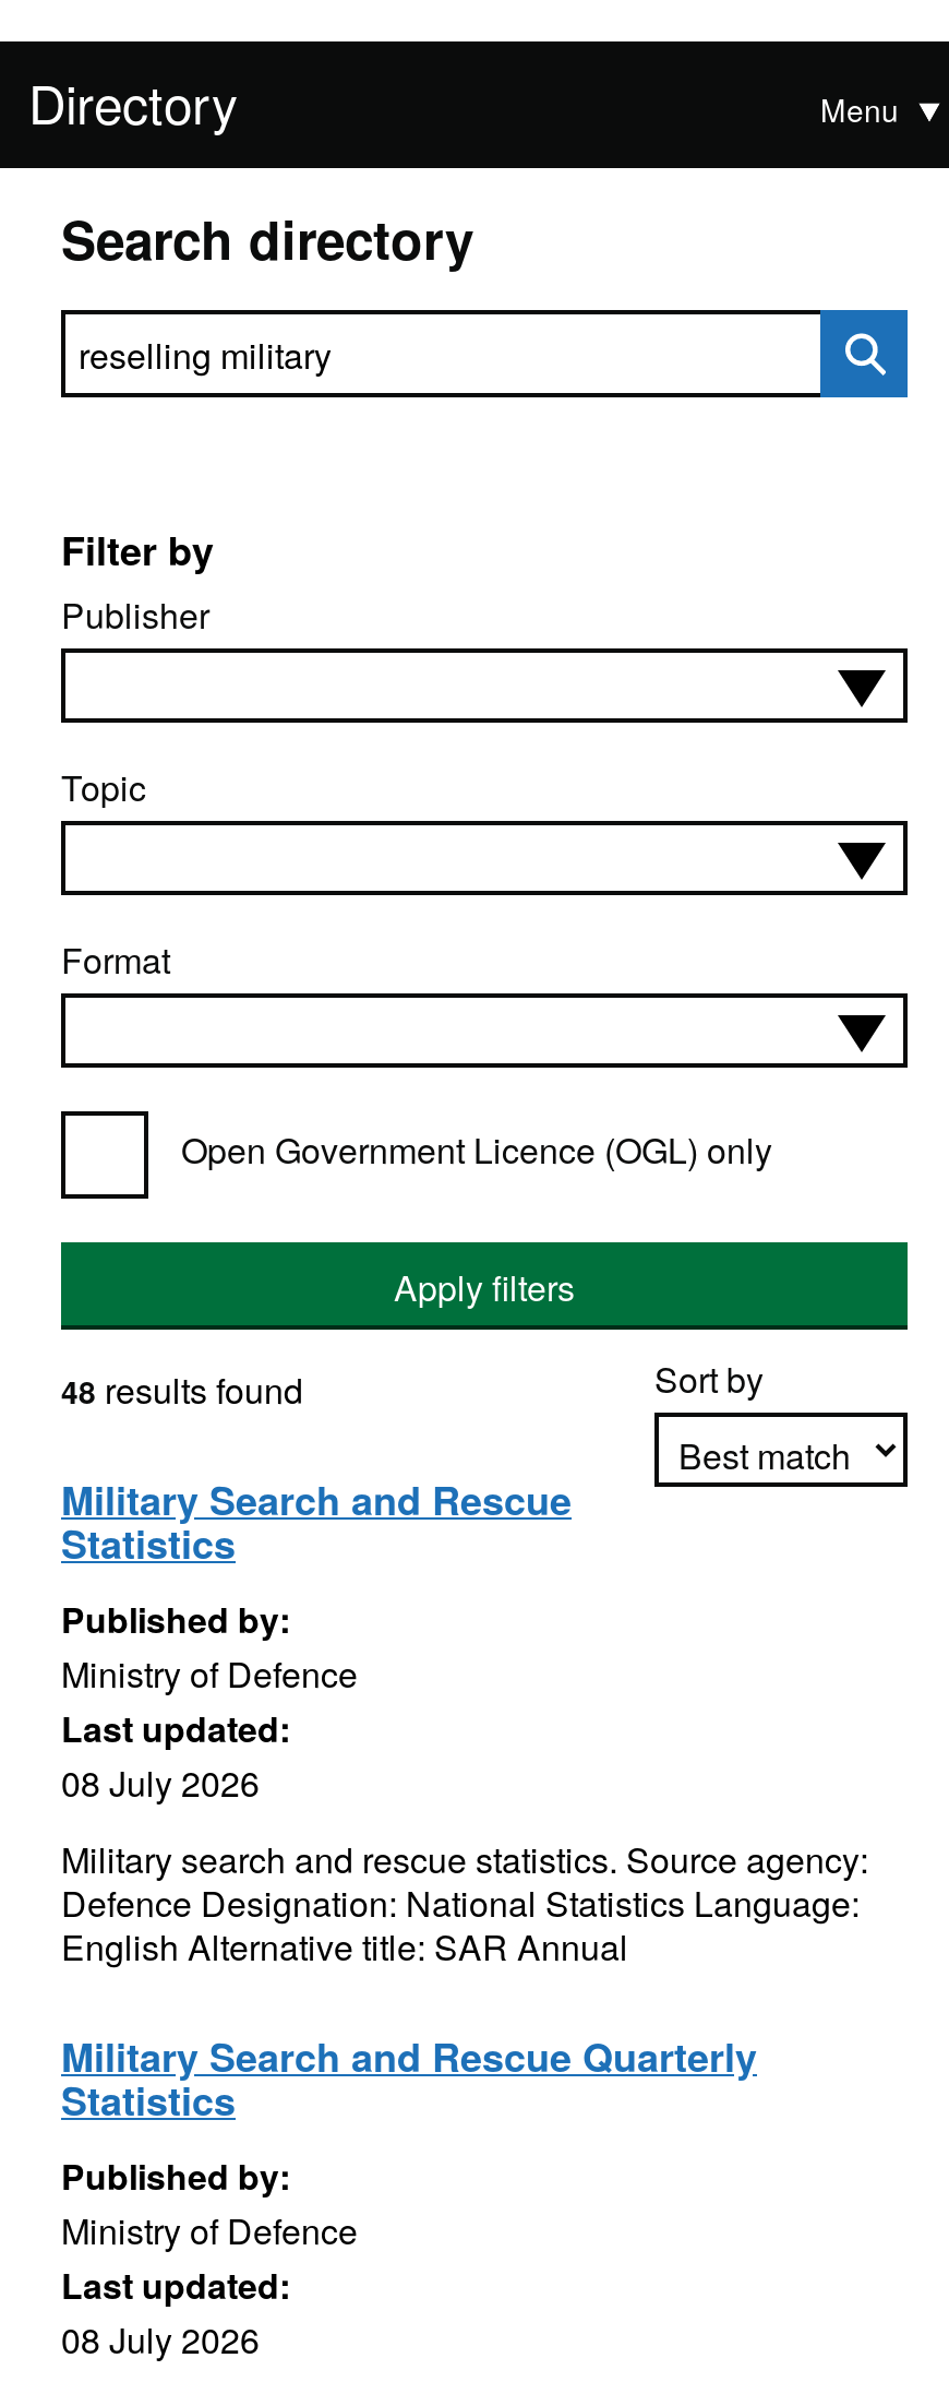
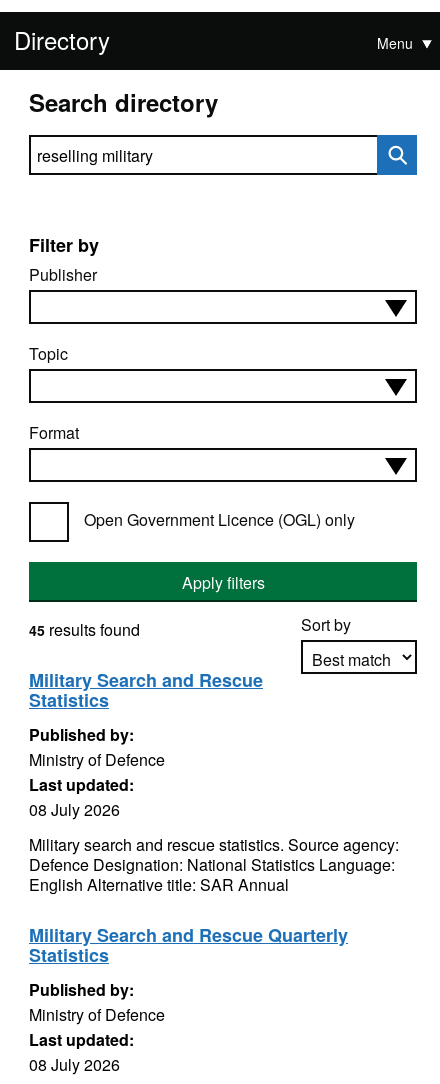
- 48 results found
+ 45 results found
